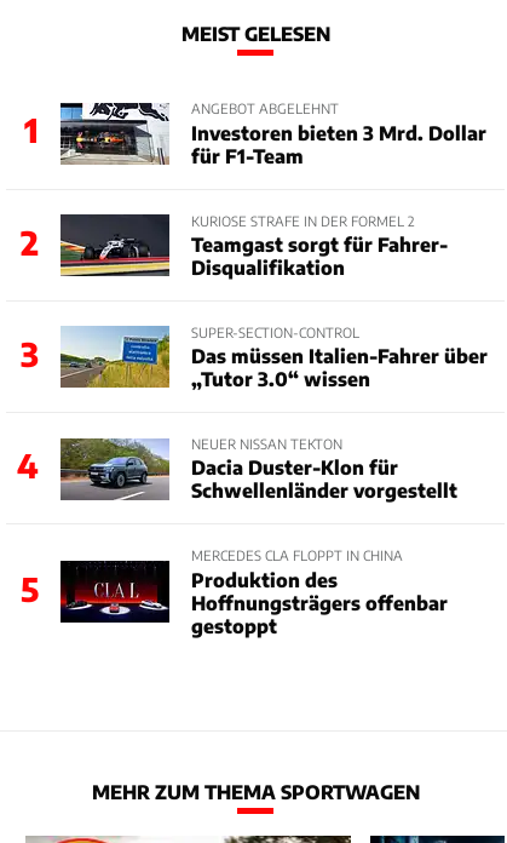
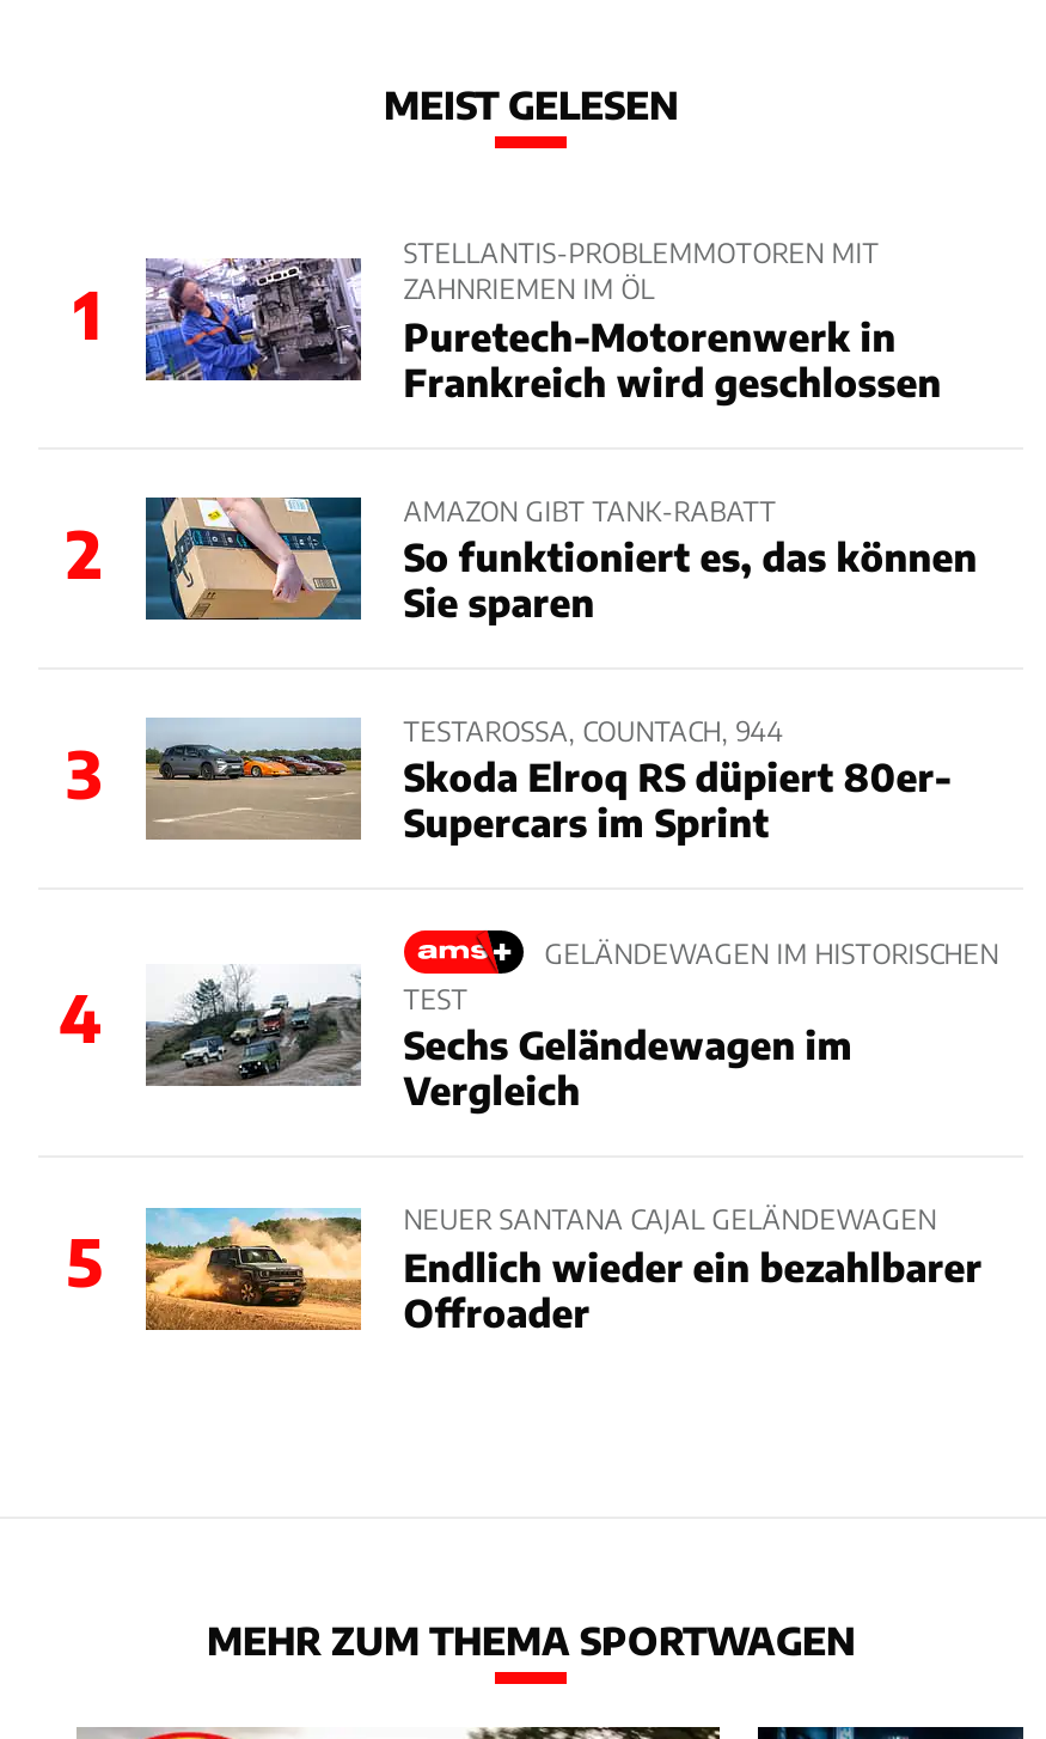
- [image]
- ANGEBOT ABGELEHNT
- Investoren bieten 3 Mrd. Dollar
- für F1-Team
+ [image]
+ STELLANTIS-PROBLEMMOTOREN MIT
+ ZAHNRIEMEN IM ÖL
+ Puretech-Motorenwerk in
+ Frankreich wird geschlossen

- [image]
- KURIOSE STRAFE IN DER FORMEL 2
- Teamgast sorgt für Fahrer-
- Disqualifikation
+ [image]
+ AMAZON GIBT TANK-RABATT
+ So funktioniert es, das können
+ Sie sparen

- [image]
- SUPER-SECTION-CONTROL
- Das müssen Italien-Fahrer über
- „Tutor 3.0“ wissen
+ [image]
+ TESTAROSSA, COUNTACH, 944
+ Skoda Elroq RS düpiert 80er-
+ Supercars im Sprint

- [image]
- NEUER NISSAN TEKTON
- Dacia Duster-Klon für
- Schwellenländer vorgestellt
+ [image]
+ GELÄNDEWAGEN IM HISTORISCHEN
+ TEST
+ Sechs Geländewagen im
+ Vergleich

- [image]
- MERCEDES CLA FLOPPT IN CHINA
- Produktion des
- Hoffnungsträgers offenbar
- gestoppt
+ [image]
+ NEUER SANTANA CAJAL GELÄNDEWAGEN
+ Endlich wieder ein bezahlbarer
+ Offroader
